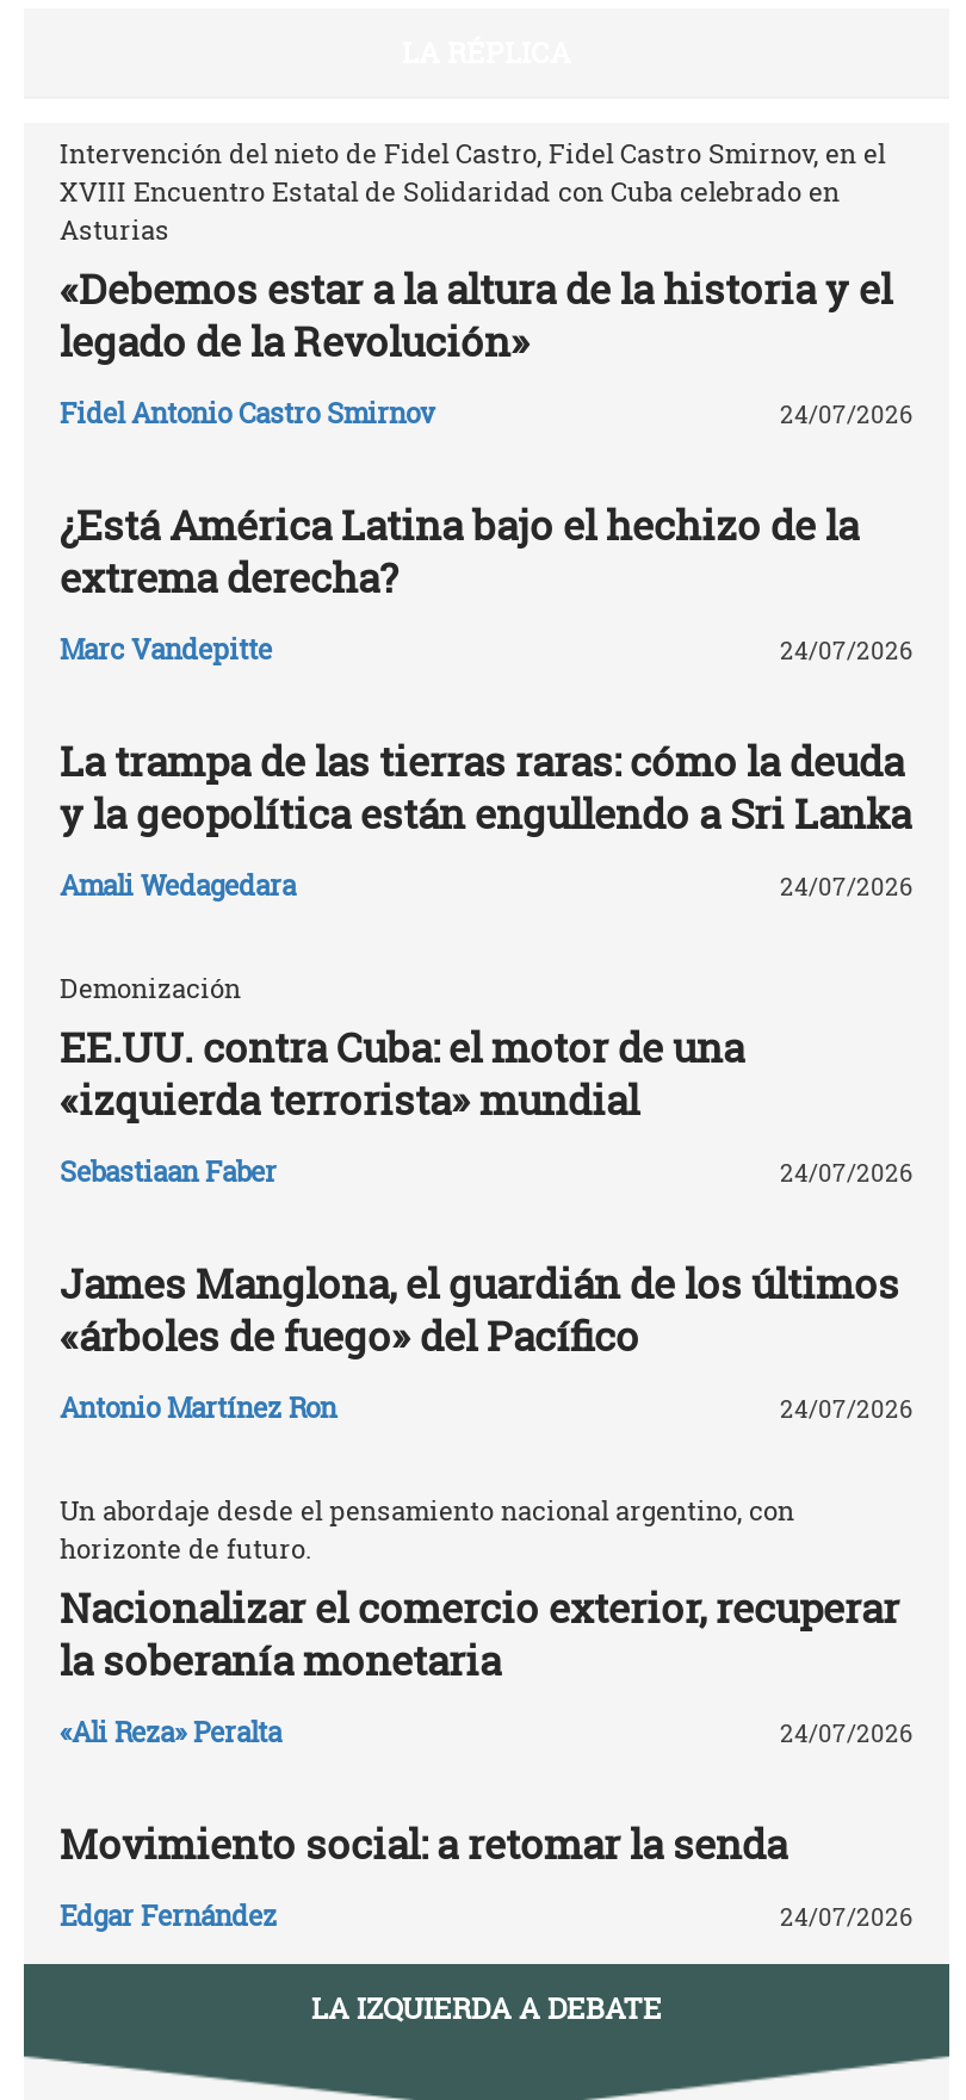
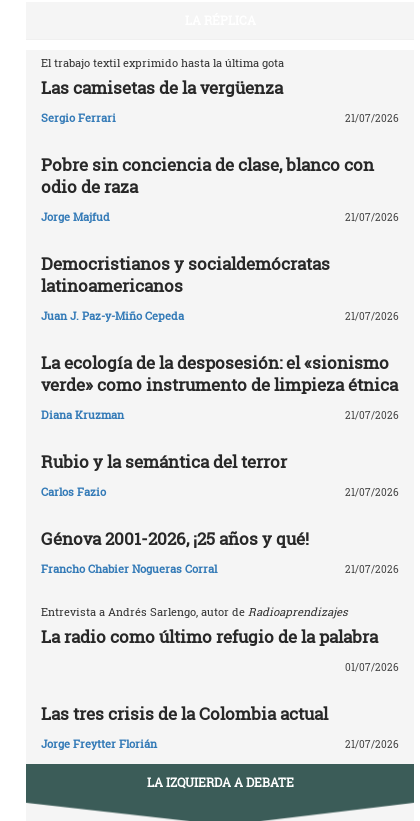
- Intervención del nieto de Fidel Castro, Fidel Castro Smirnov, en el
- XVIII Encuentro Estatal de Solidaridad con Cuba celebrado en
- Asturias
- «Debemos estar a la altura de la historia y el
- legado de la Revolución»
- Fidel Antonio Castro Smirnov
- 24/07/2026
- ¿Está América Latina bajo el hechizo de la
- extrema derecha?
- Marc Vandepitte
- 24/07/2026
- La trampa de las tierras raras: cómo la deuda
- y la geopolítica están engullendo a Sri Lanka
- Amali Wedagedara
- 24/07/2026
- Demonización
- EE.UU. contra Cuba: el motor de una
- «izquierda terrorista» mundial
- Sebastiaan Faber
- 24/07/2026
- James Manglona, el guardián de los últimos
- «árboles de fuego» del Pacífico
- Antonio Martínez Ron
- 24/07/2026
- Un abordaje desde el pensamiento nacional argentino, con
- horizonte de futuro.
- Nacionalizar el comercio exterior, recuperar
- la soberanía monetaria
- «Ali Reza» Peralta
- 24/07/2026
- Movimiento social: a retomar la senda
- Edgar Fernández
- 24/07/2026
+ El trabajo textil exprimido hasta la última gota
+ Las camisetas de la vergüenza
+ Sergio Ferrari
+ 21/07/2026
+ Pobre sin conciencia de clase, blanco con
+ odio de raza
+ Jorge Majfud
+ 21/07/2026
+ Democristianos y socialdemócratas
+ latinoamericanos
+ Juan J. Paz-y-Miño Cepeda
+ 21/07/2026
+ La ecología de la desposesión: el «sionismo
+ verde» como instrumento de limpieza étnica
+ Diana Kruzman
+ 21/07/2026
+ Rubio y la semántica del terror
+ Carlos Fazio
+ 21/07/2026
+ Génova 2001-2026, ¡25 años y qué!
+ Francho Chabier Nogueras Corral
+ 21/07/2026
+ Entrevista a Andrés Sarlengo, autor de Radioaprendizajes
+ La radio como último refugio de la palabra
+ 01/07/2026
+ Las tres crisis de la Colombia actual
+ Jorge Freytter Florián
+ 21/07/2026
